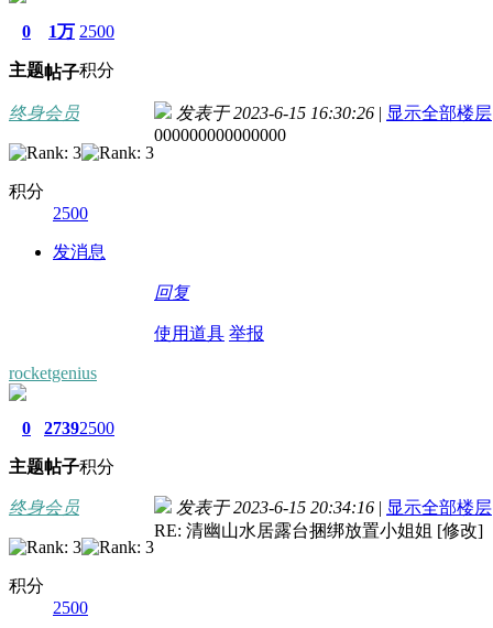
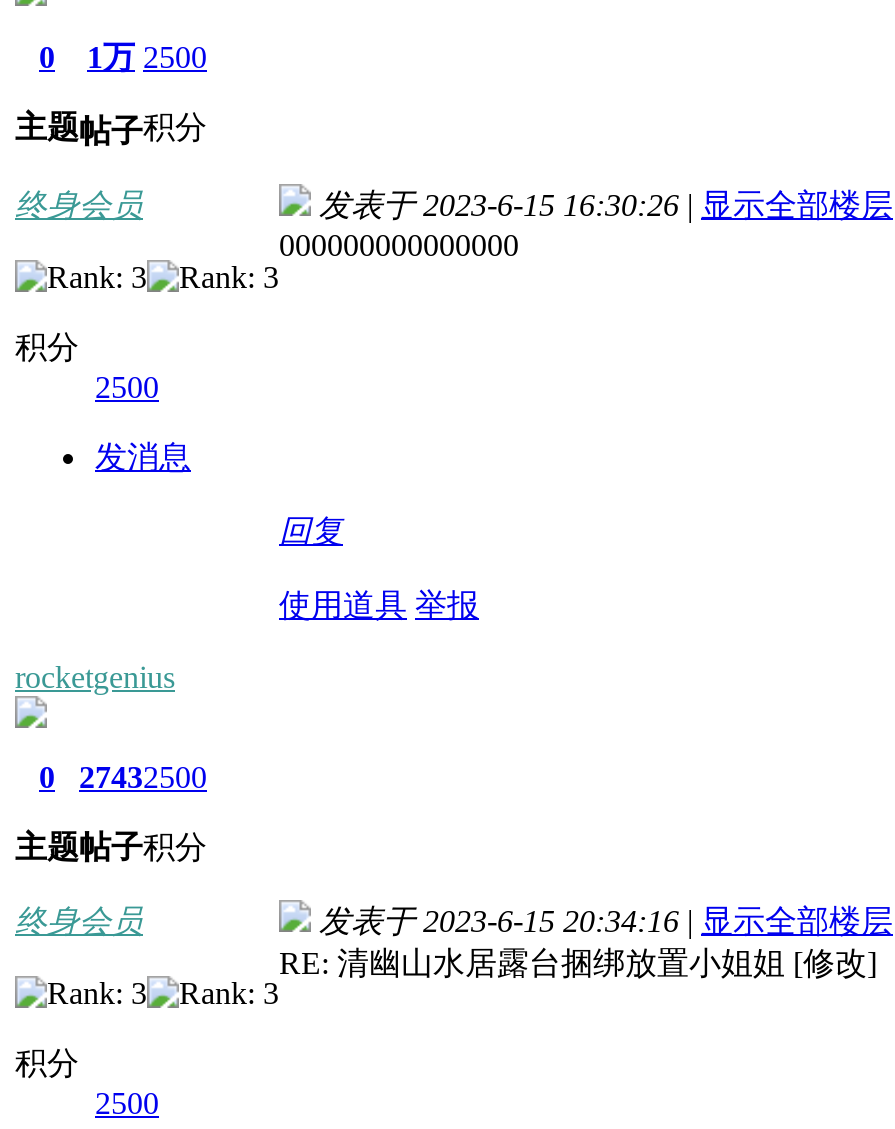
- 0 2739 2500
+ 0 2743 2500
